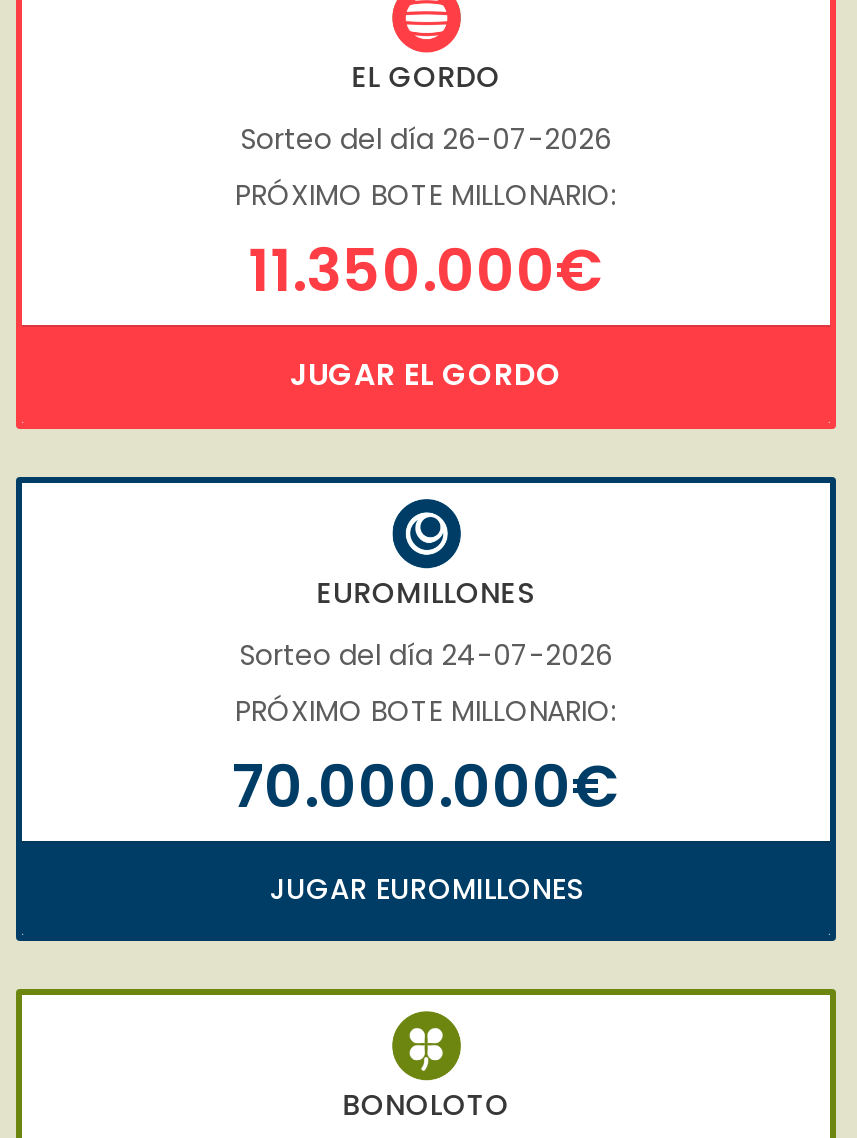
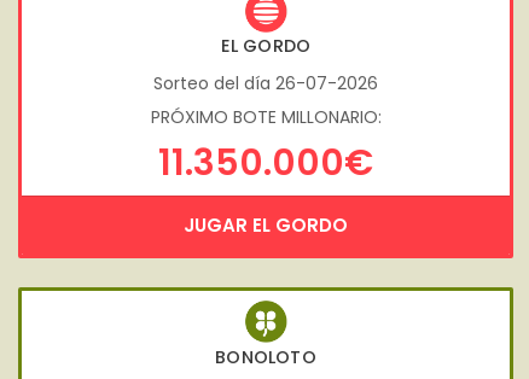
- [image]
- EUROMILLONES
- Sorteo del día 24-07-2026
- PRÓXIMO BOTE MILLONARIO:
- 70.000.000€
- JUGAR EUROMILLONES
